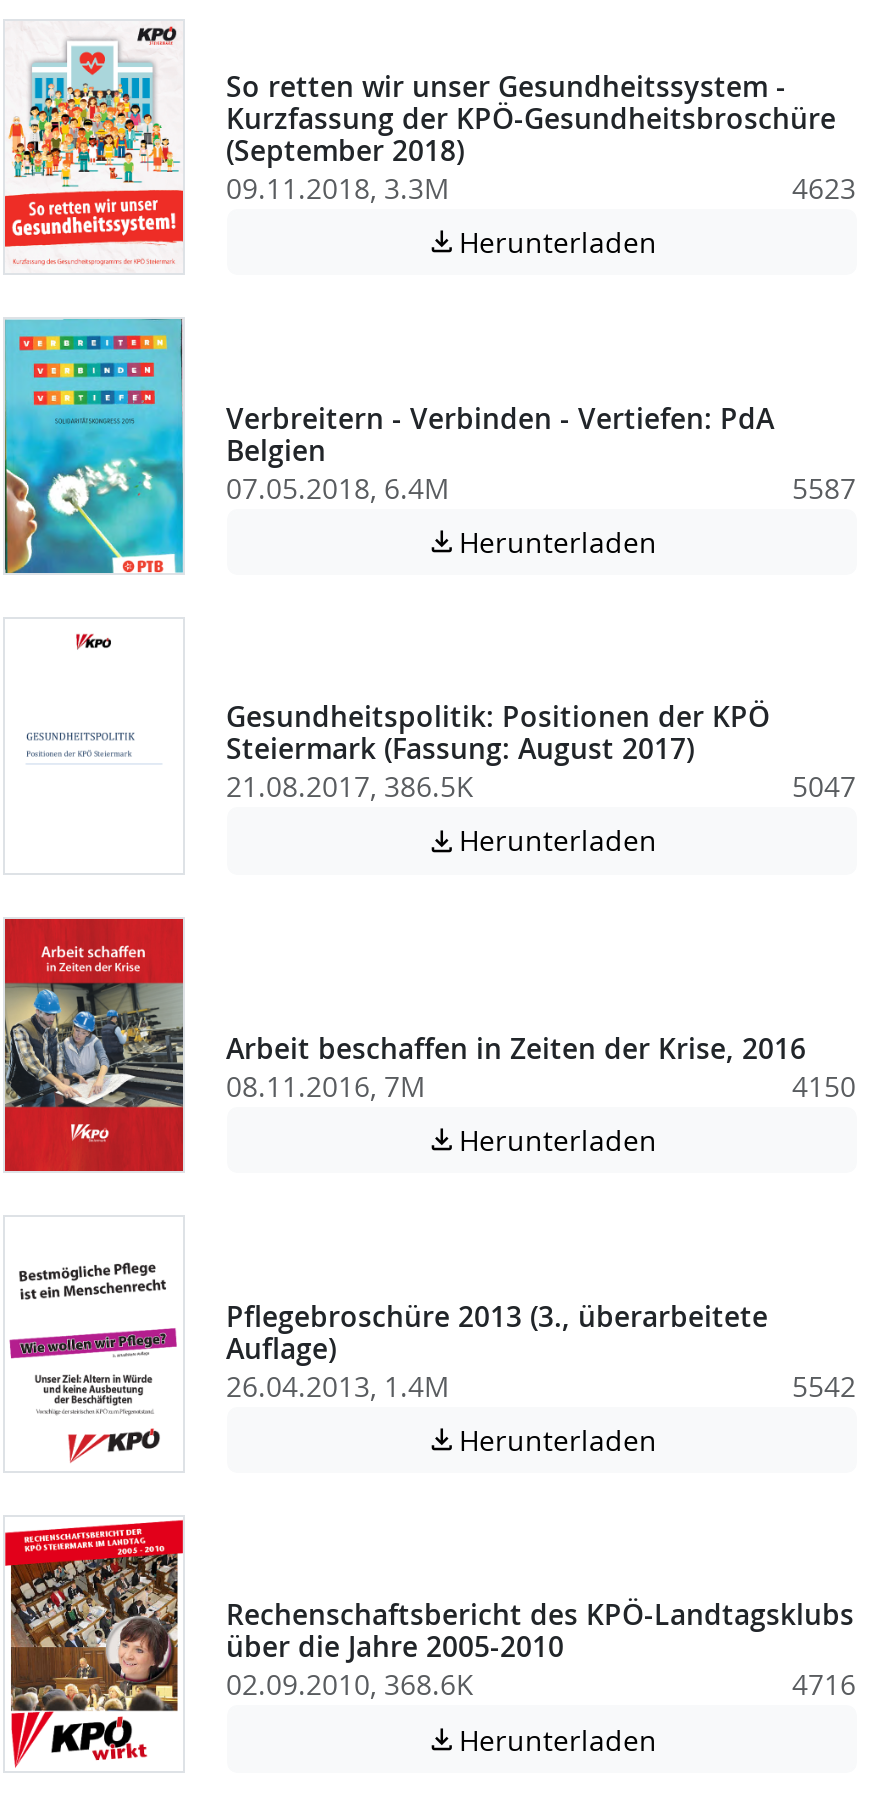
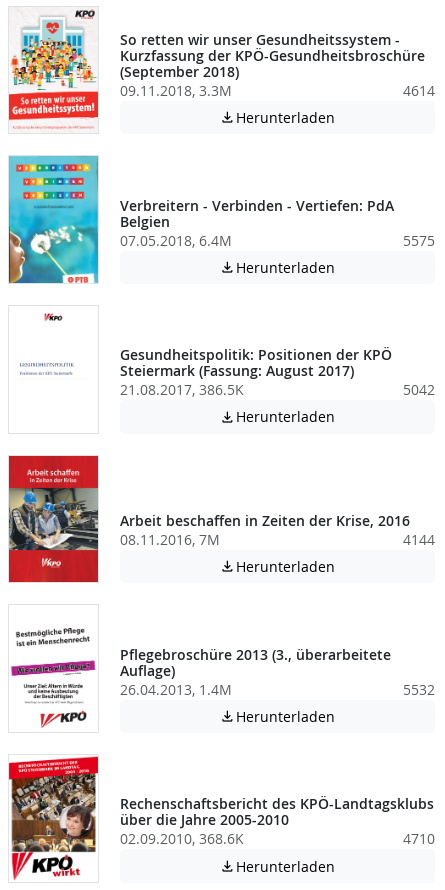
- 4623
+ 4614

- 5587
+ 5575

- 5047
+ 5042

- 4150
+ 4144

- 5542
+ 5532

- 4716
+ 4710
